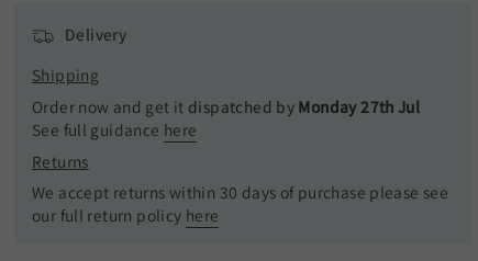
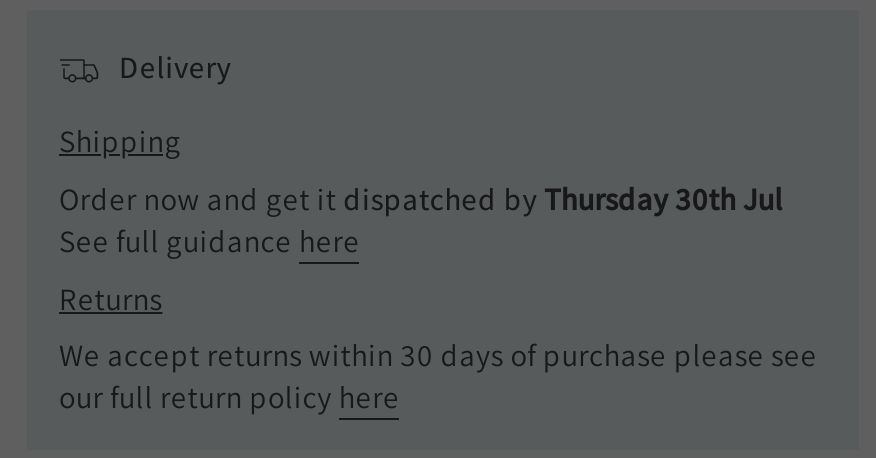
- Order now and get it dispatched by Monday 27th Jul
+ Order now and get it dispatched by Thursday 30th Jul
